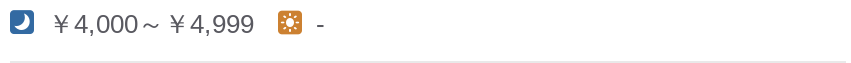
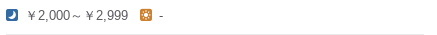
- ￥4,000～￥4,999
+ ￥2,000～￥2,999
